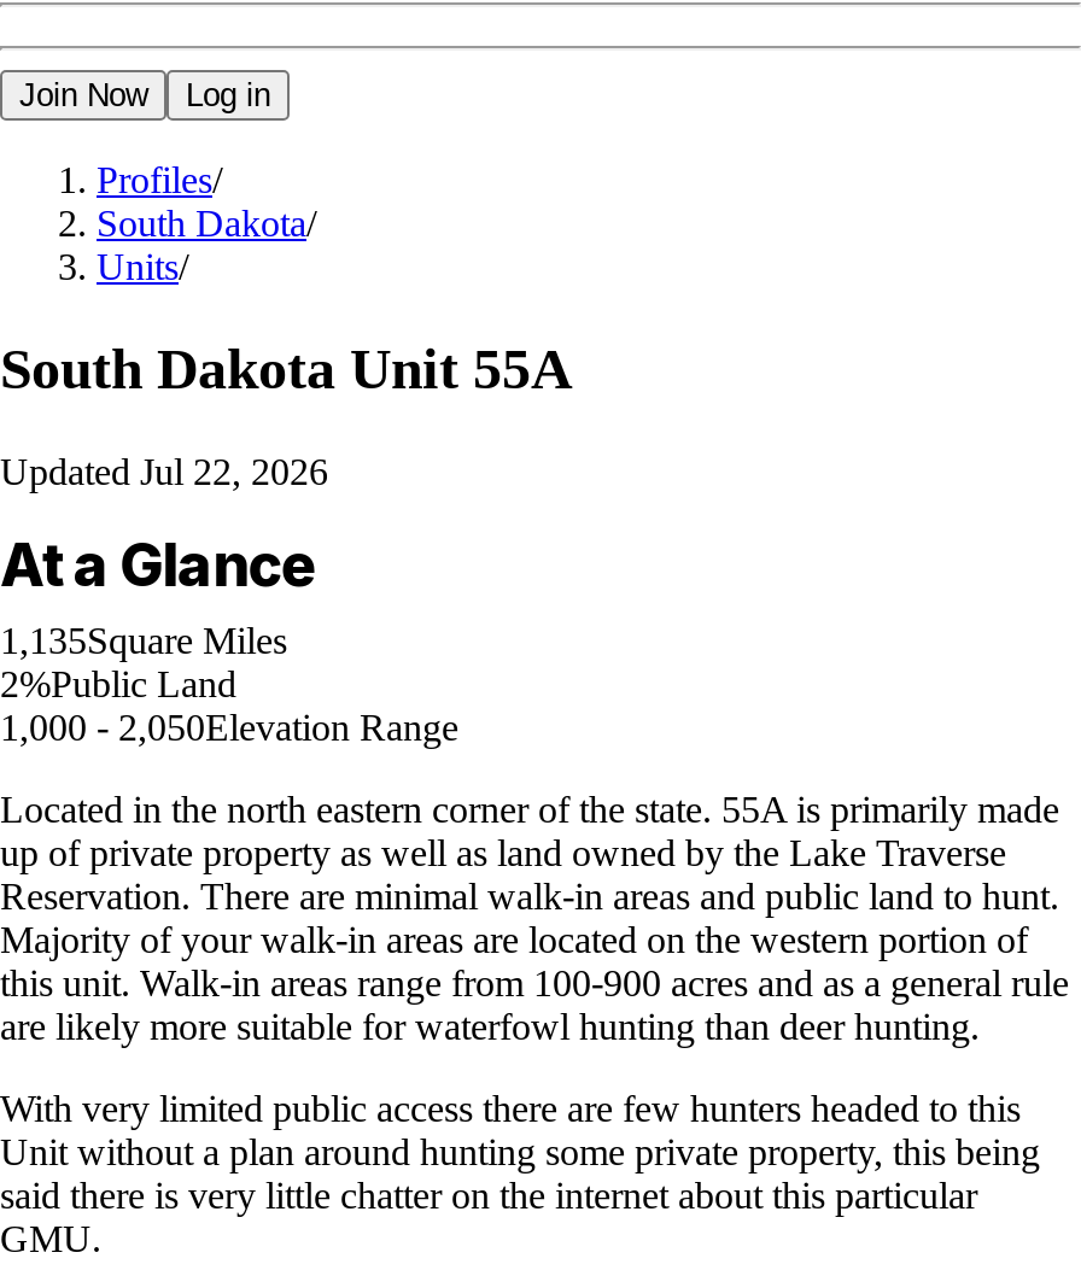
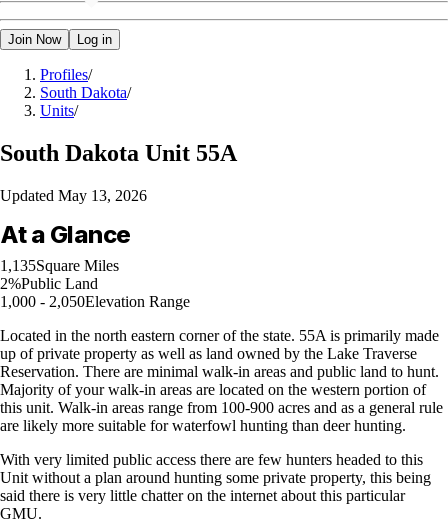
- Updated Jul 22, 2026
+ Updated May 13, 2026
